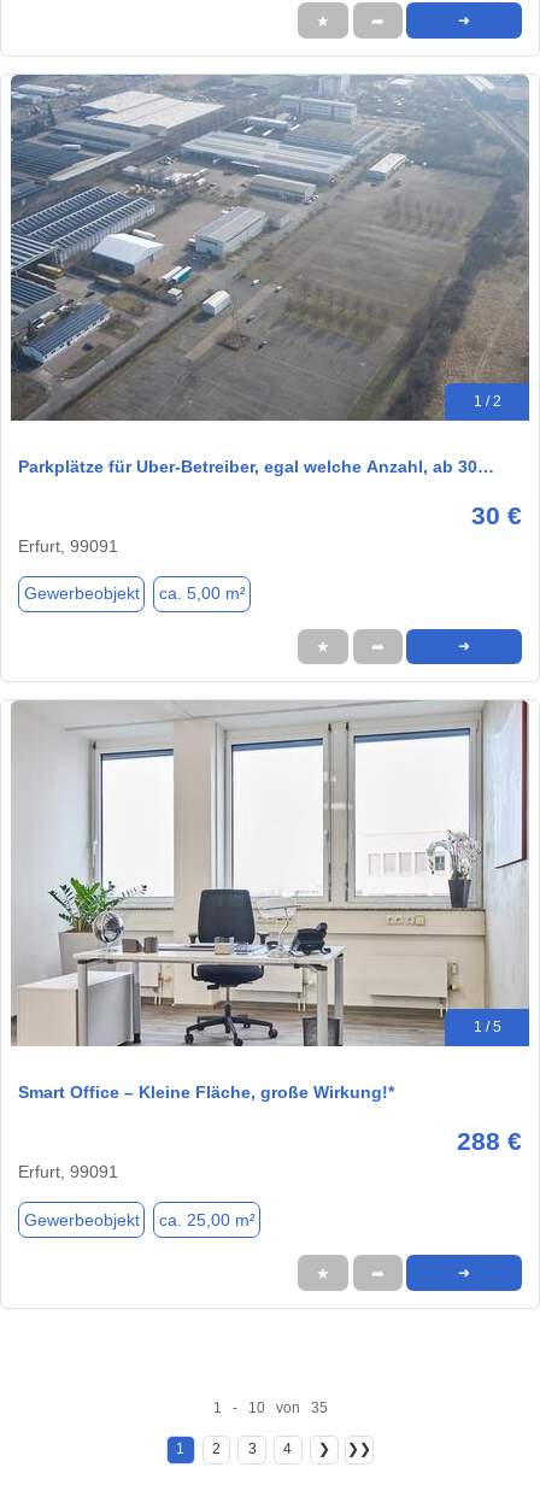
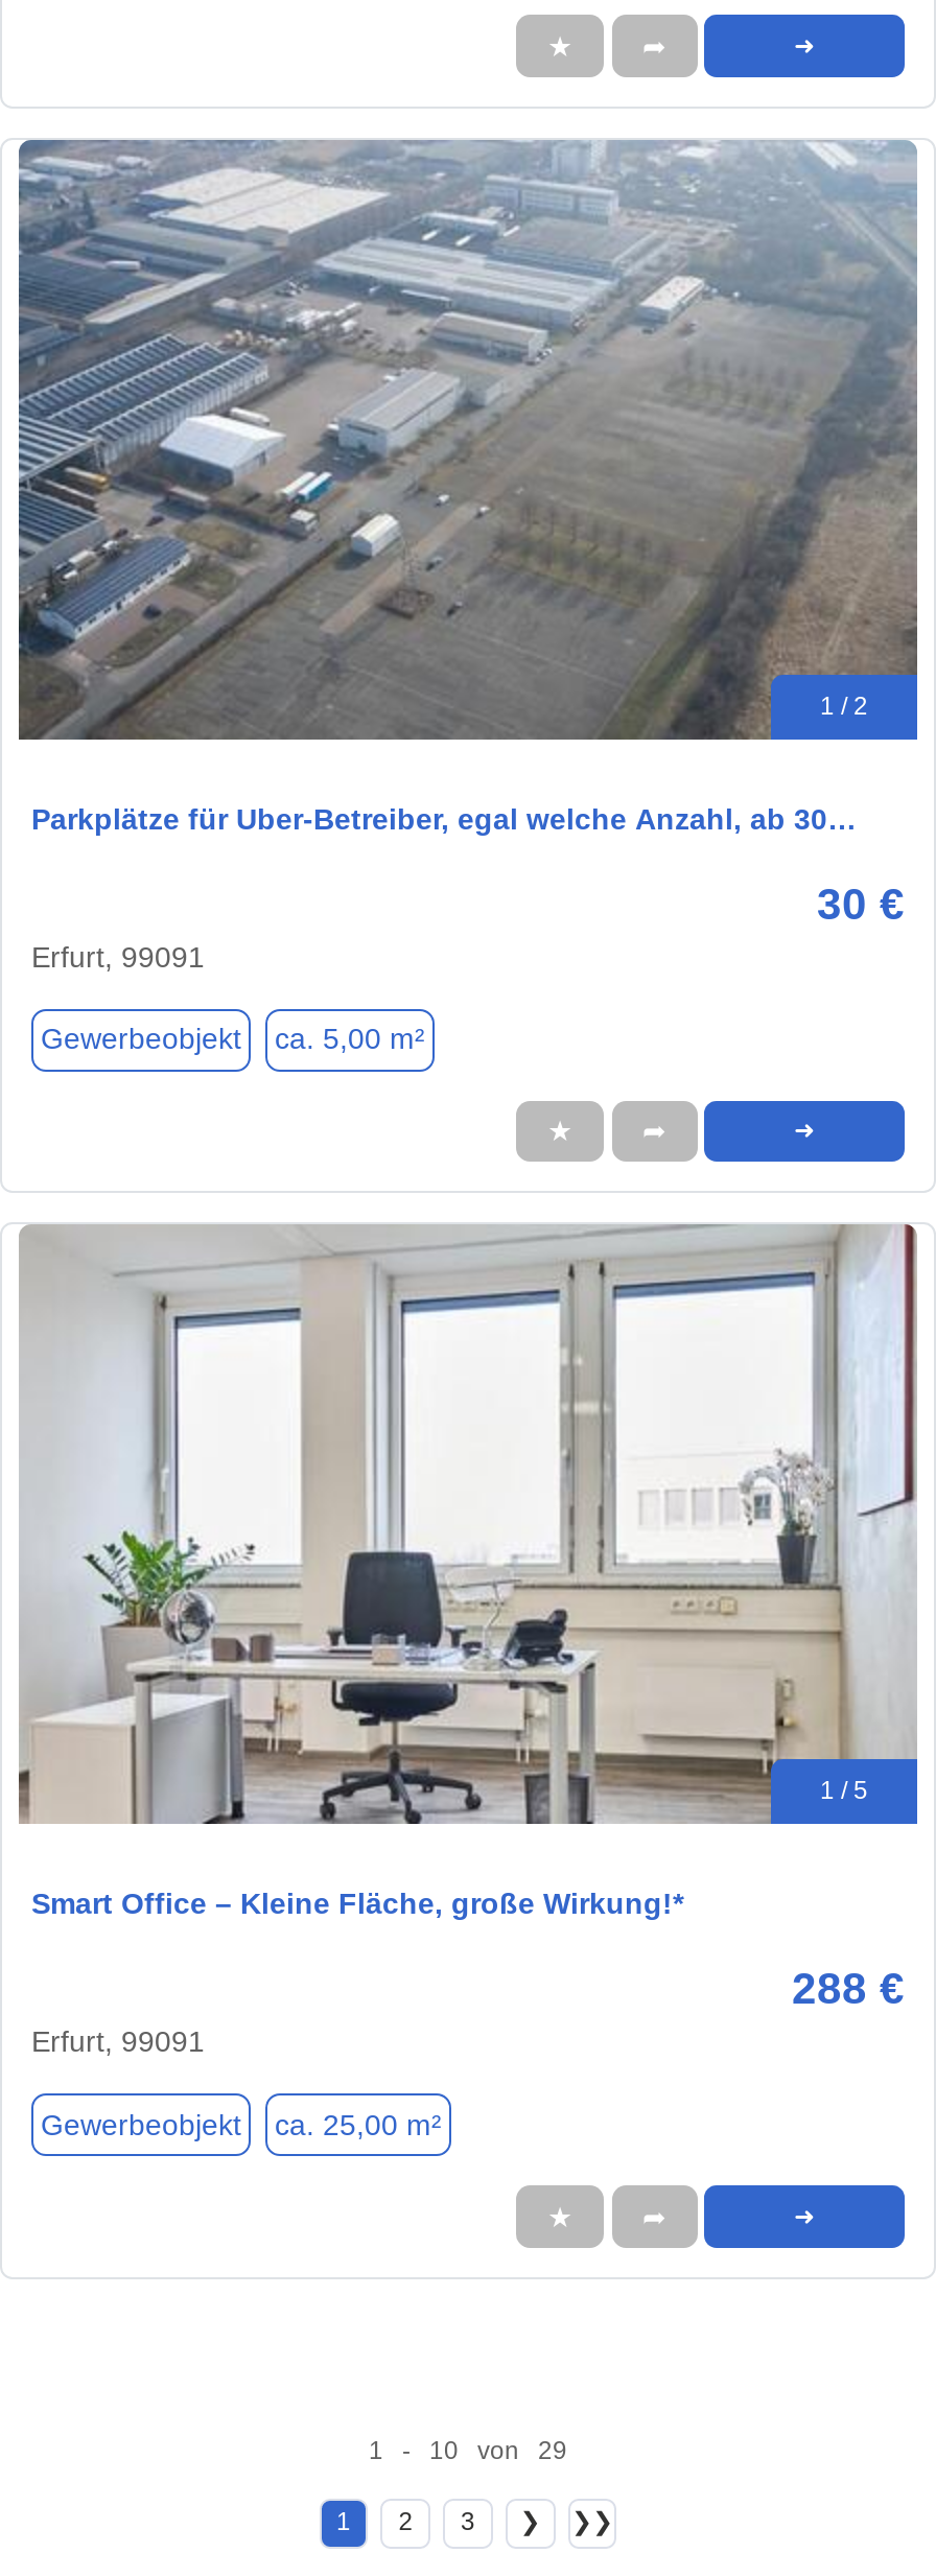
- 1 - 10 von 35
+ 1 - 10 von 29

- 4
